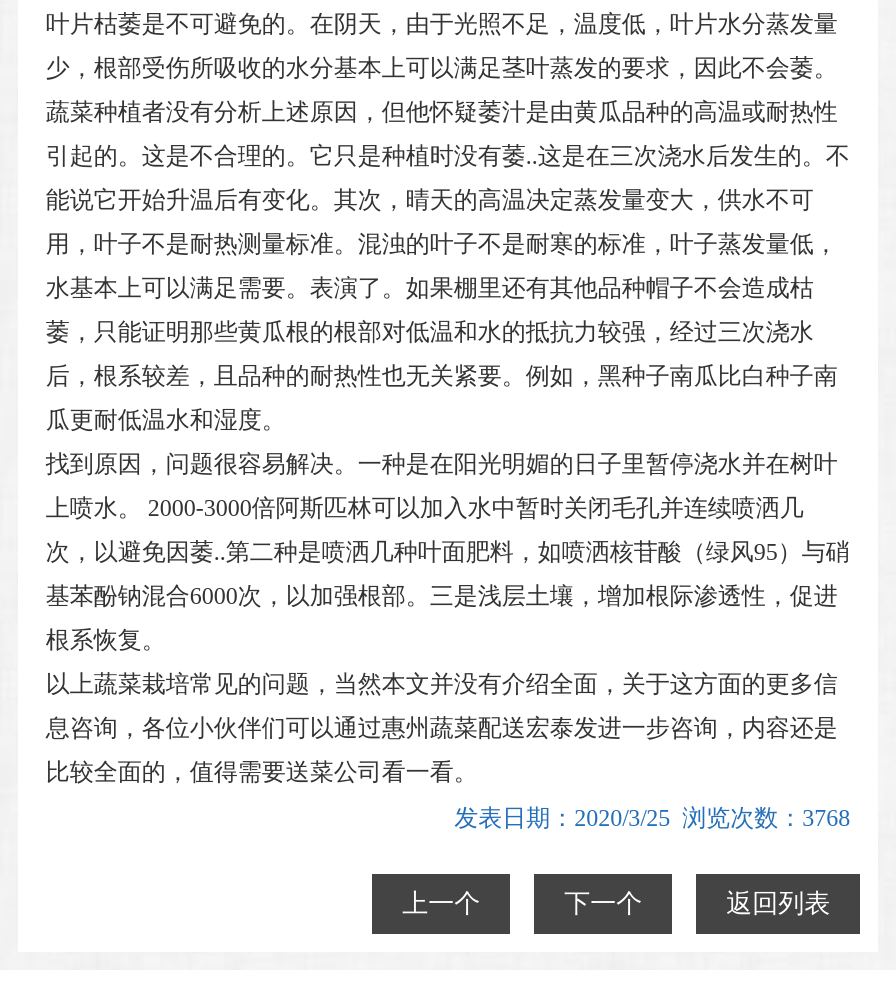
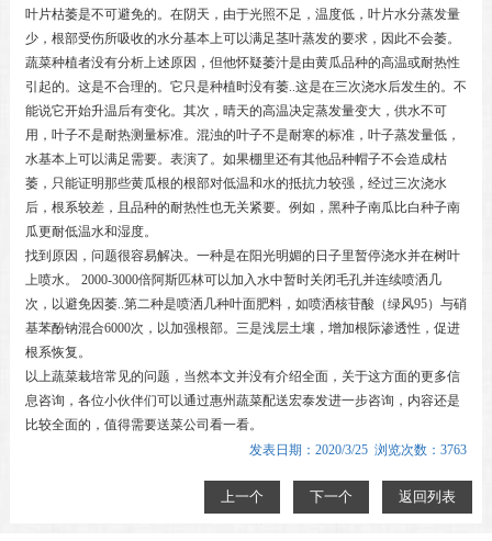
- 发表日期：2020/3/25 浏览次数：3768
+ 发表日期：2020/3/25 浏览次数：3763
